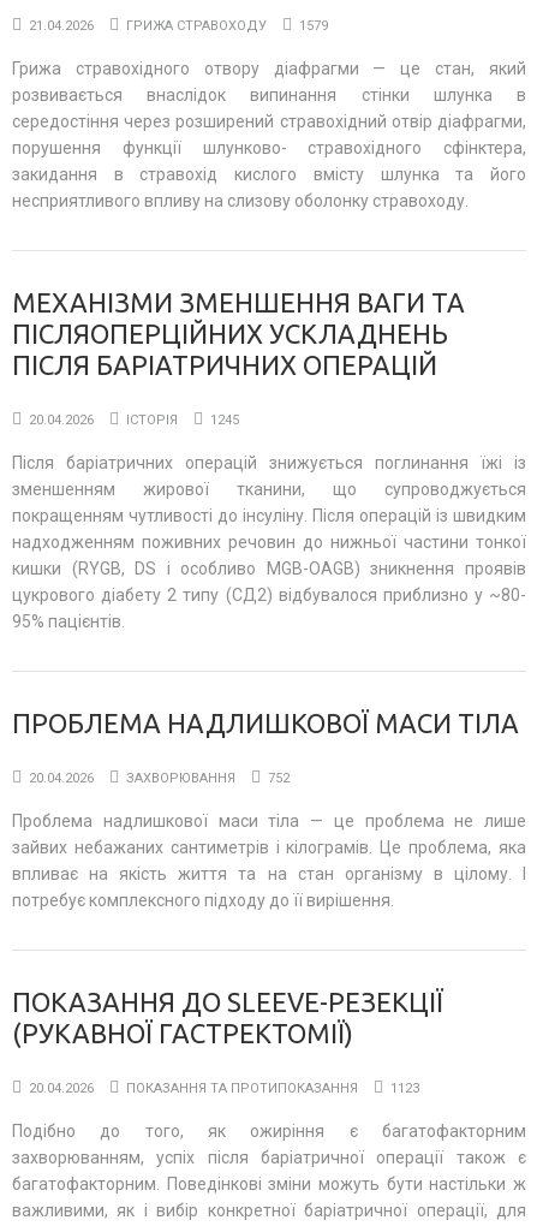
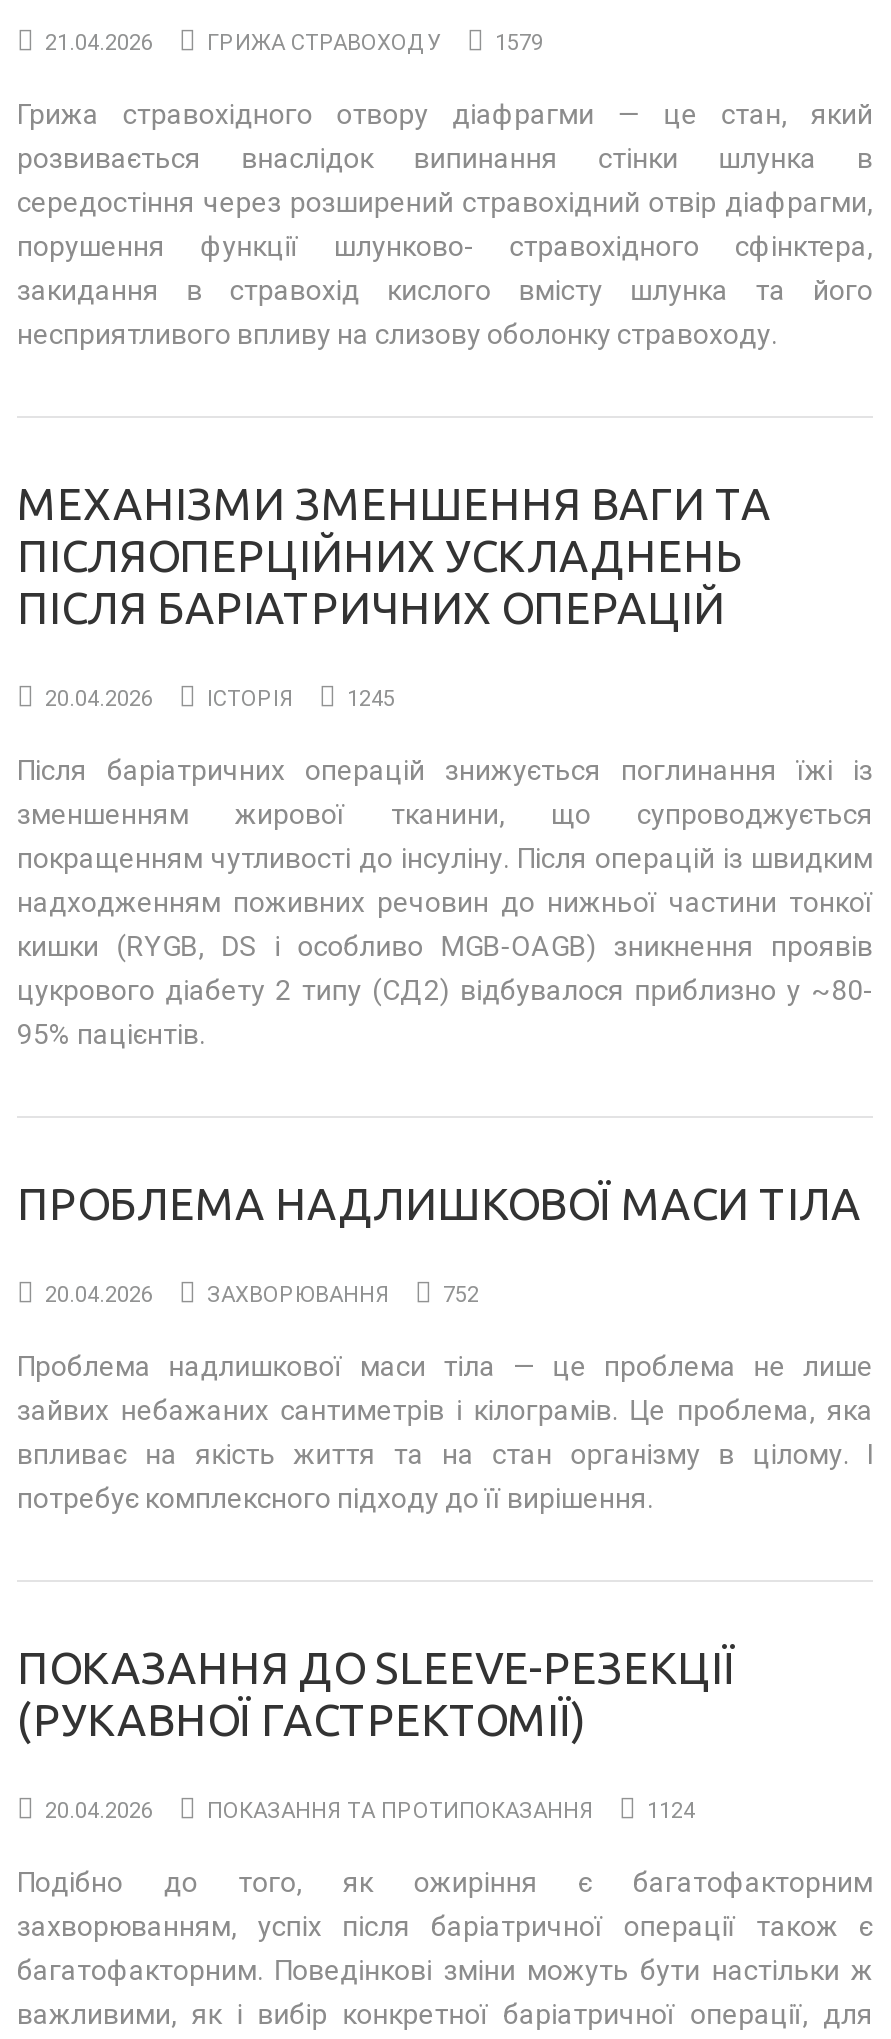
- ПОКАЗАННЯ ТА ПРОТИПОКАЗАННЯ 1123
+ ПОКАЗАННЯ ТА ПРОТИПОКАЗАННЯ 1124
